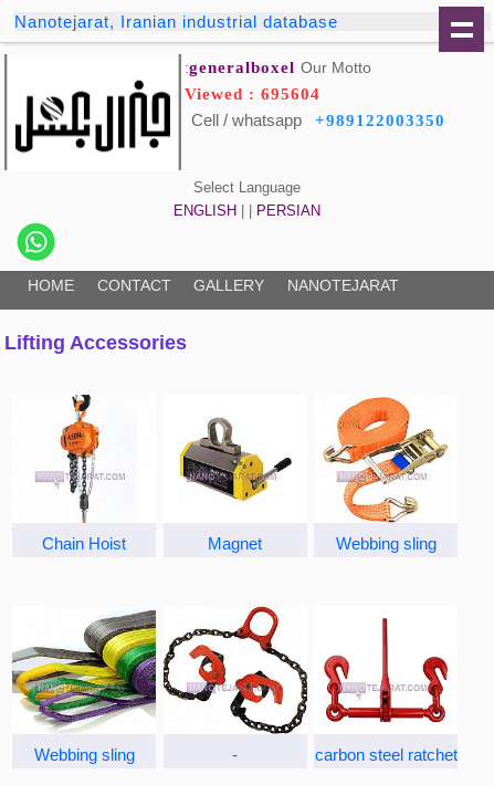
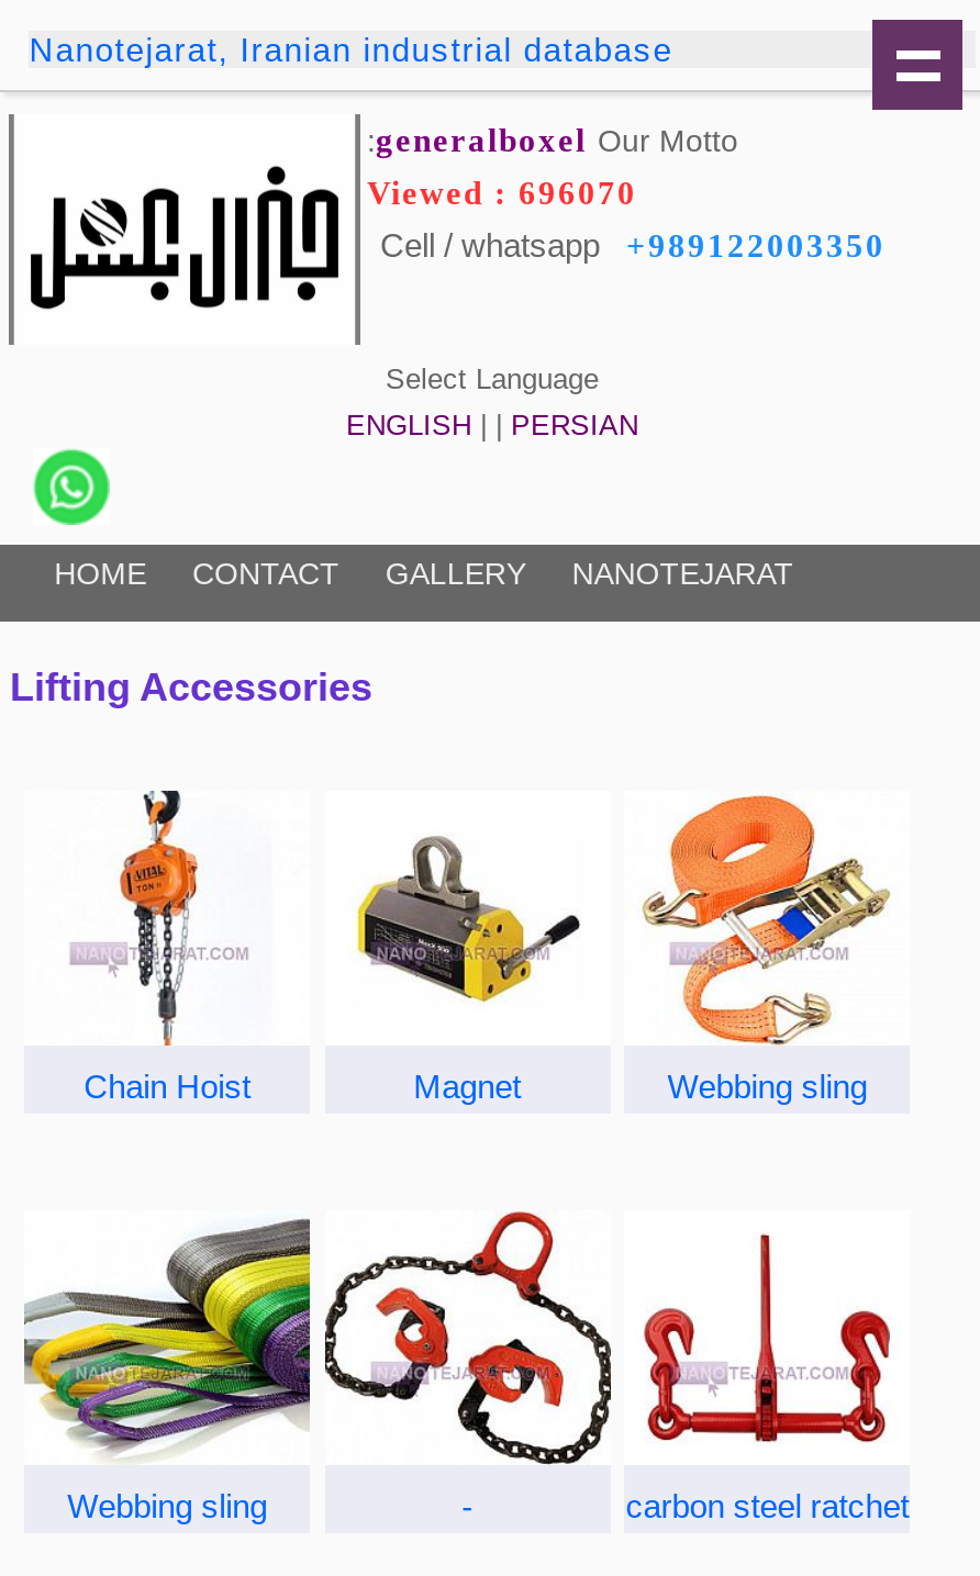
- Viewed : 695604
+ Viewed : 696070
